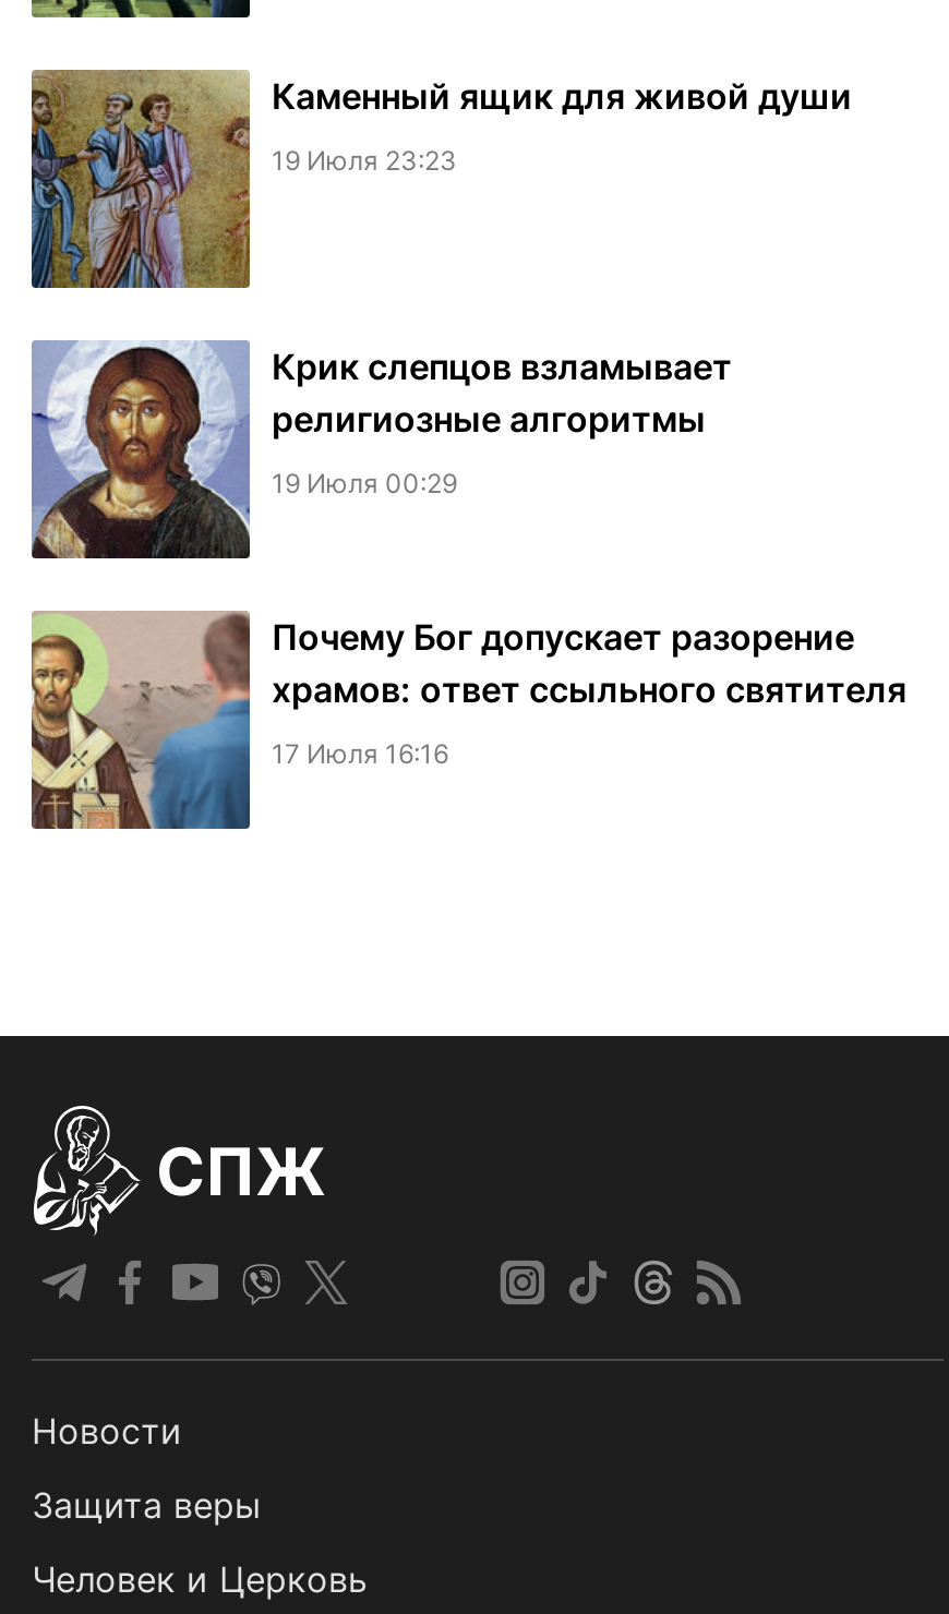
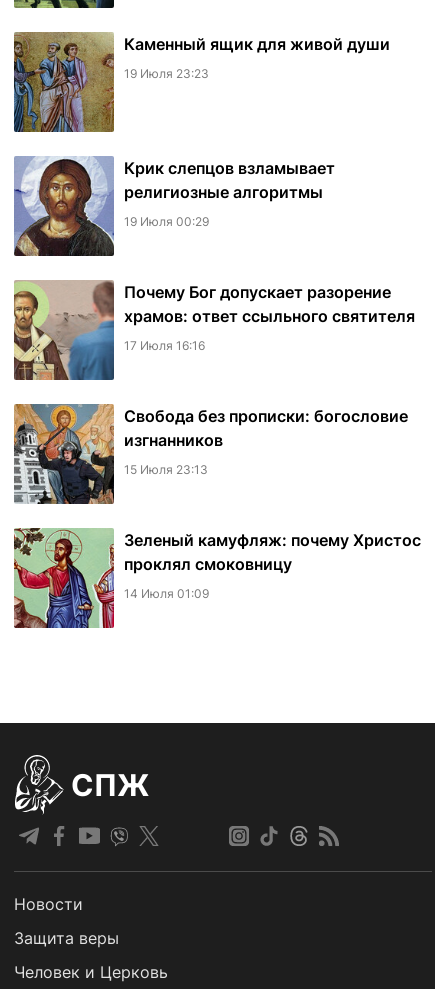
+ [image]
+ Свобода без прописки: богословие
+ изгнанников
+ 15 Июля 23:13

+ [image]
+ Зеленый камуфляж: почему Христос
+ проклял смоковницу
+ 14 Июля 01:09
